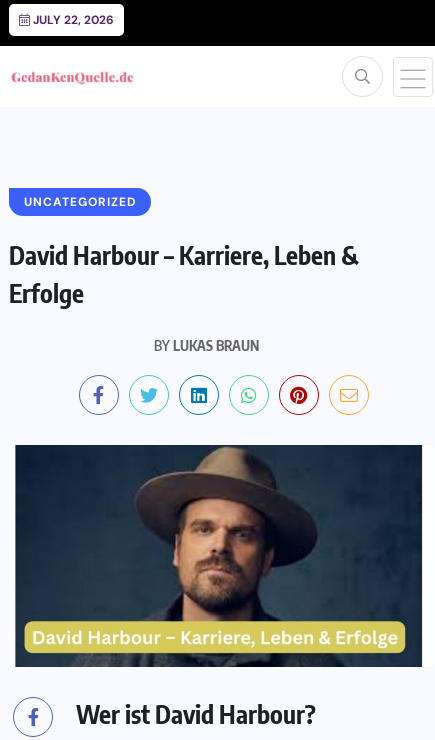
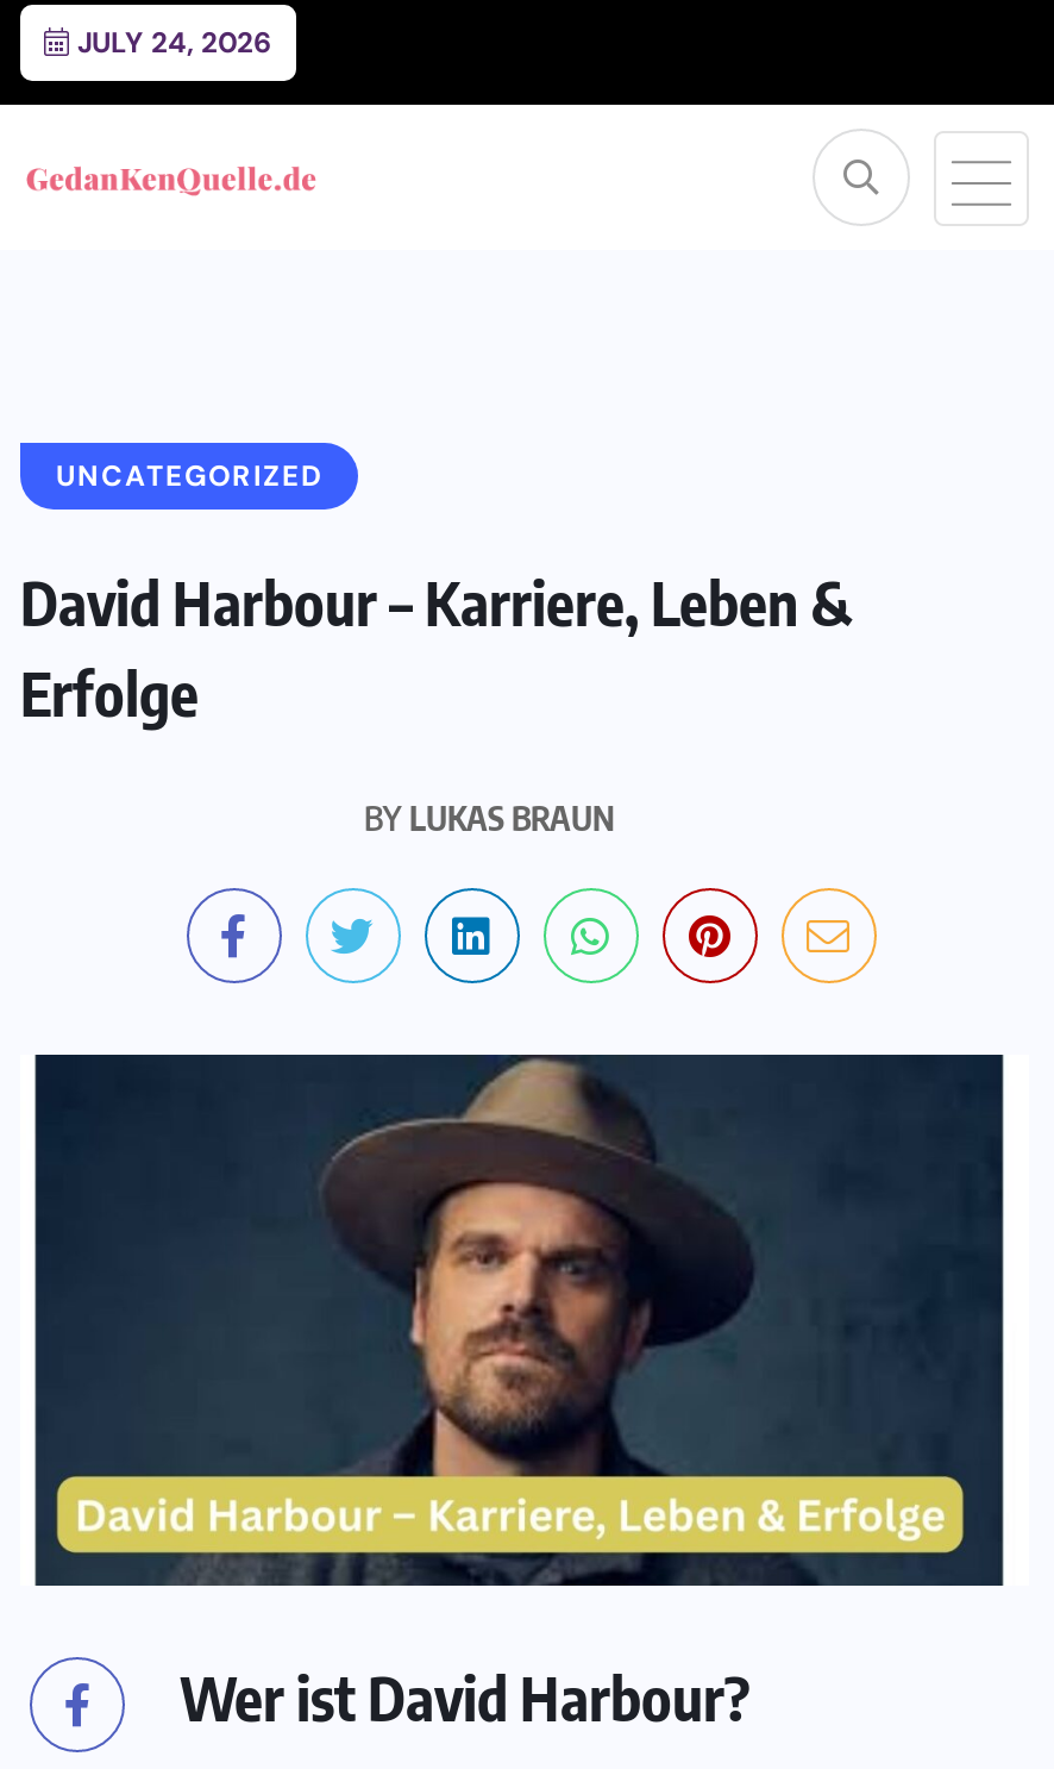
- JULY 22, 2026
+ JULY 24, 2026
